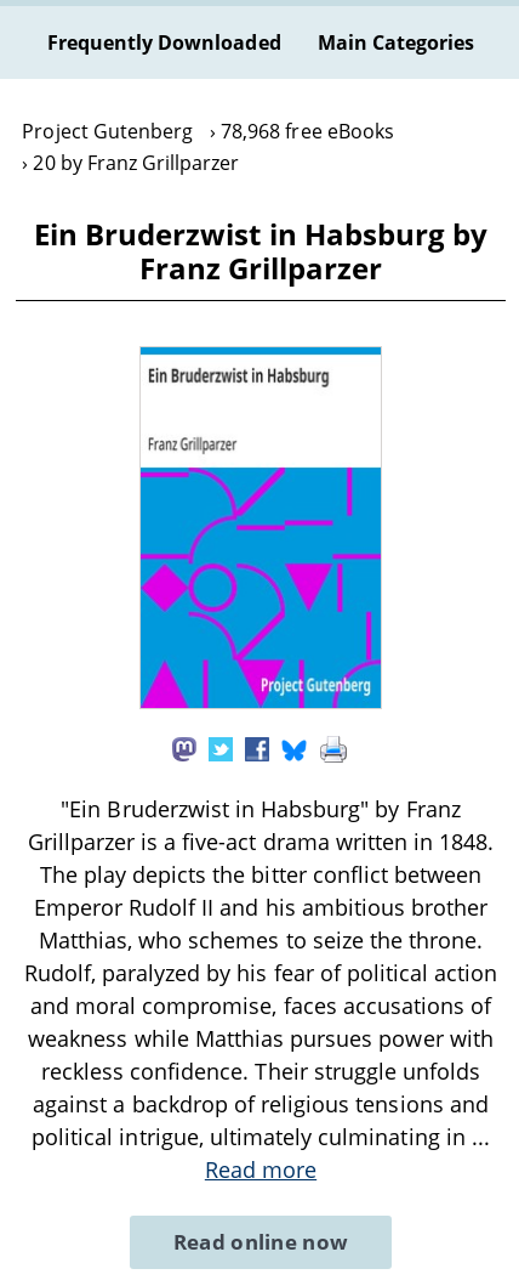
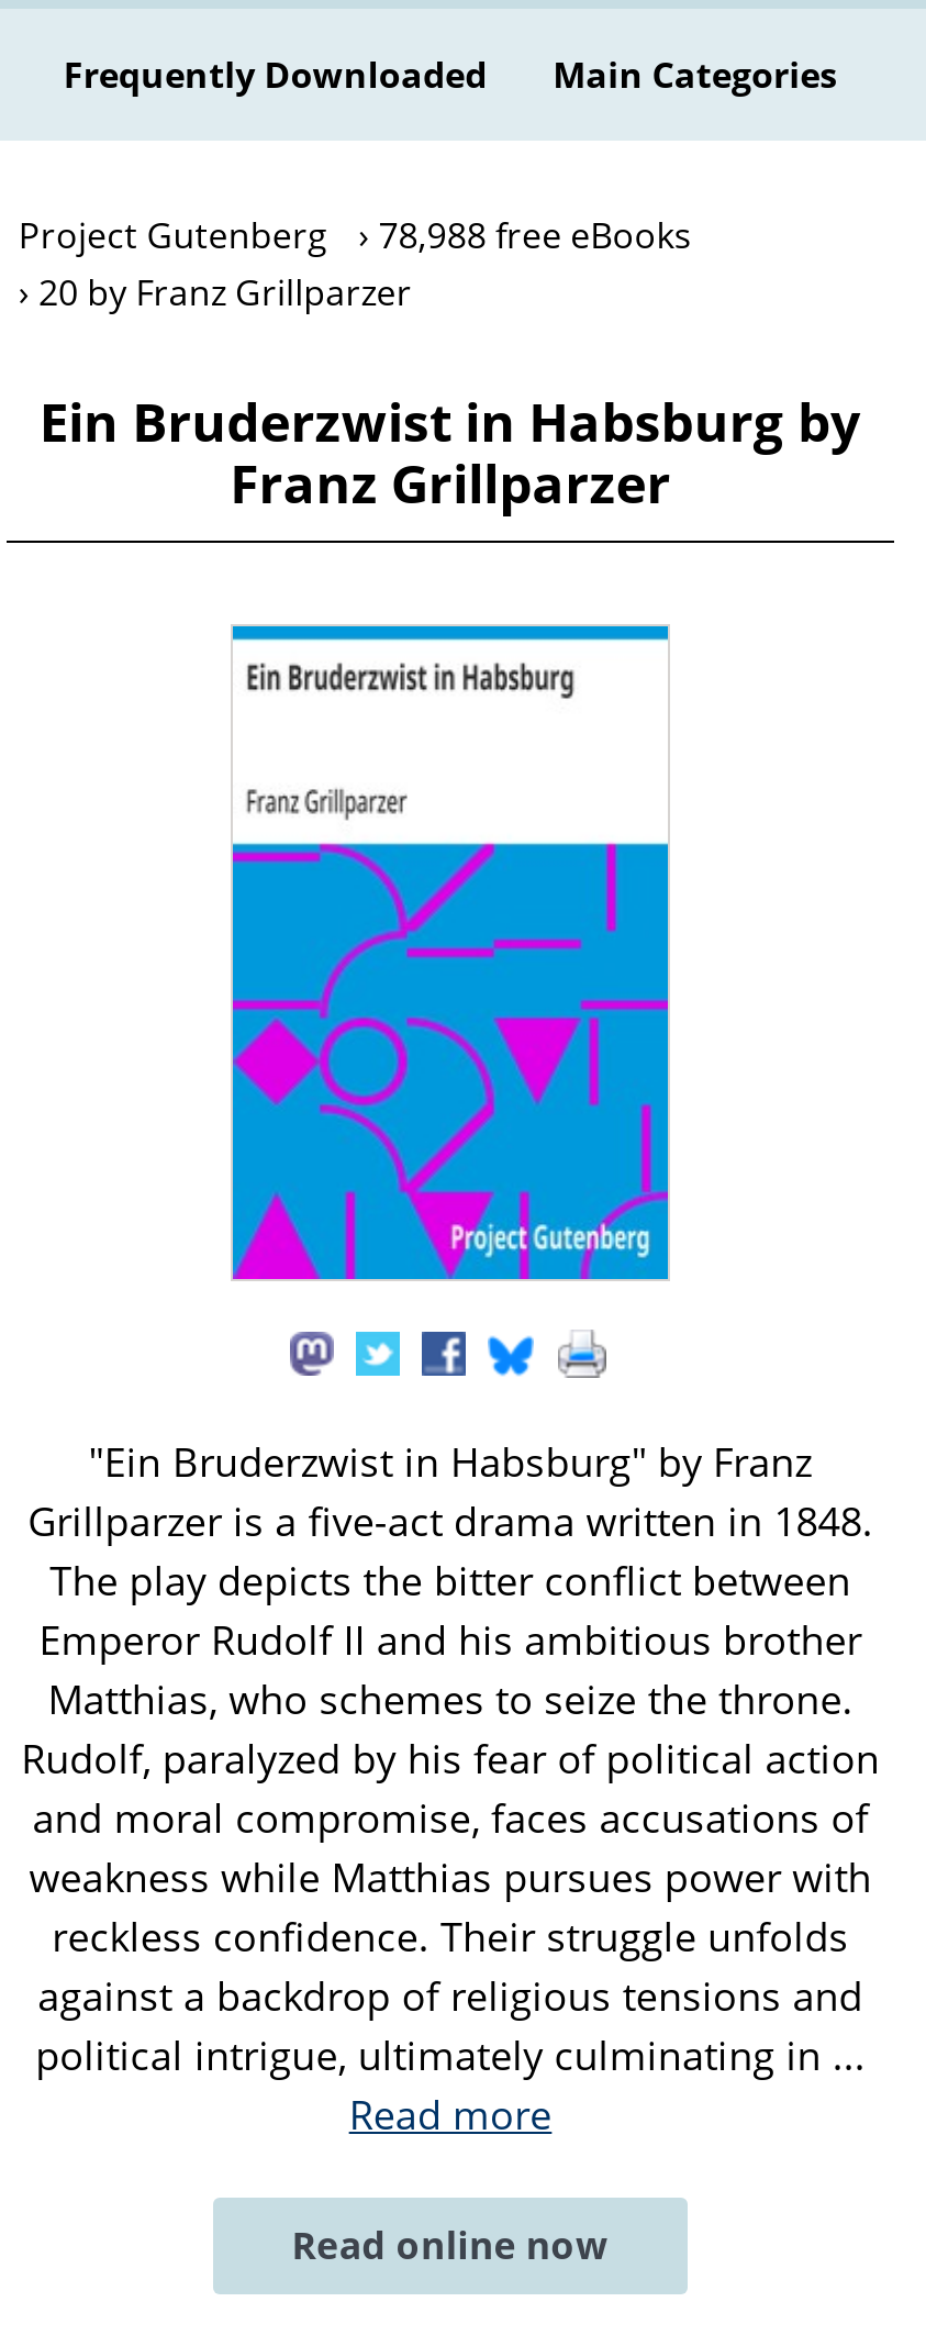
- Project Gutenberg 78,968 free eBooks
+ Project Gutenberg 78,988 free eBooks
